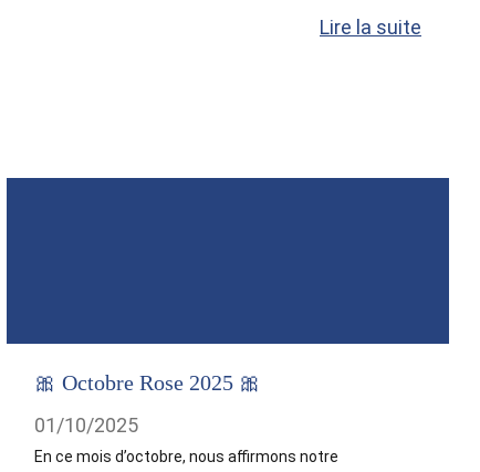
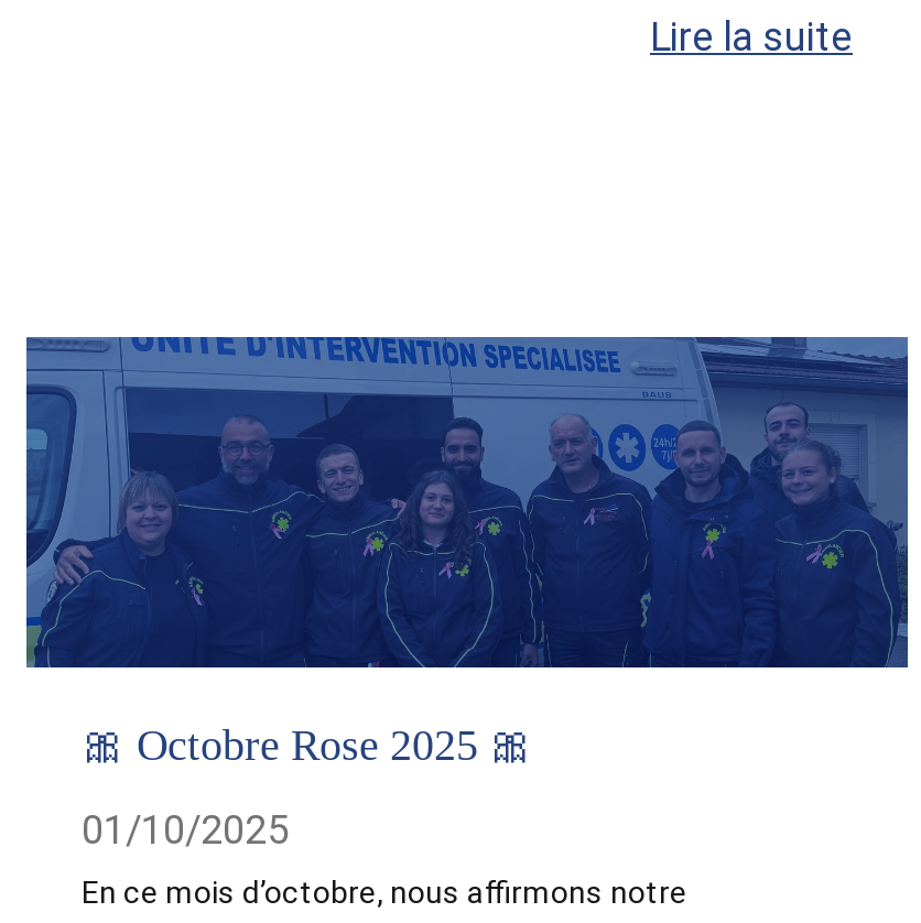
+ [image]
